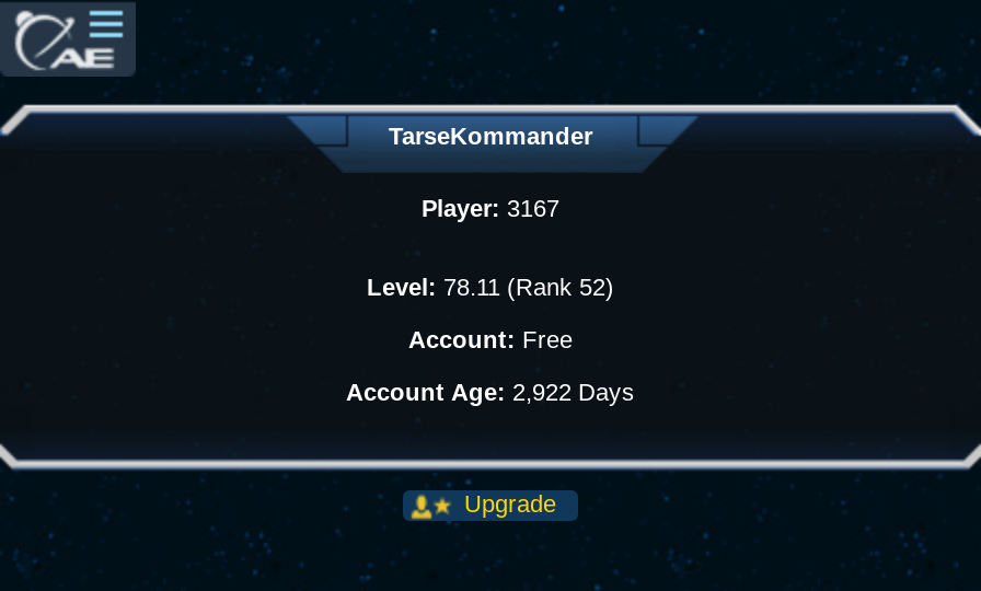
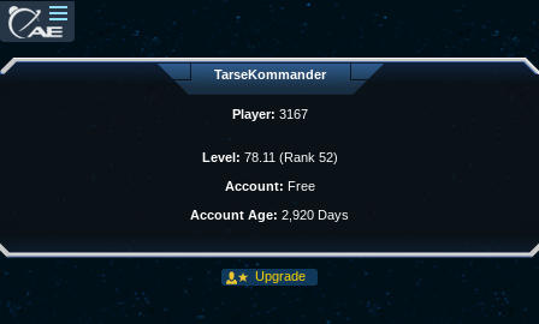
- Account Age: 2,922 Days
+ Account Age: 2,920 Days
